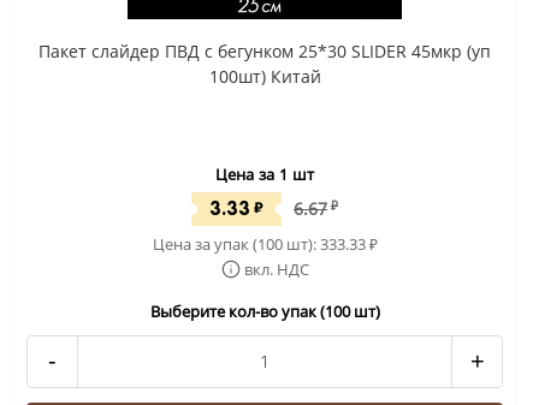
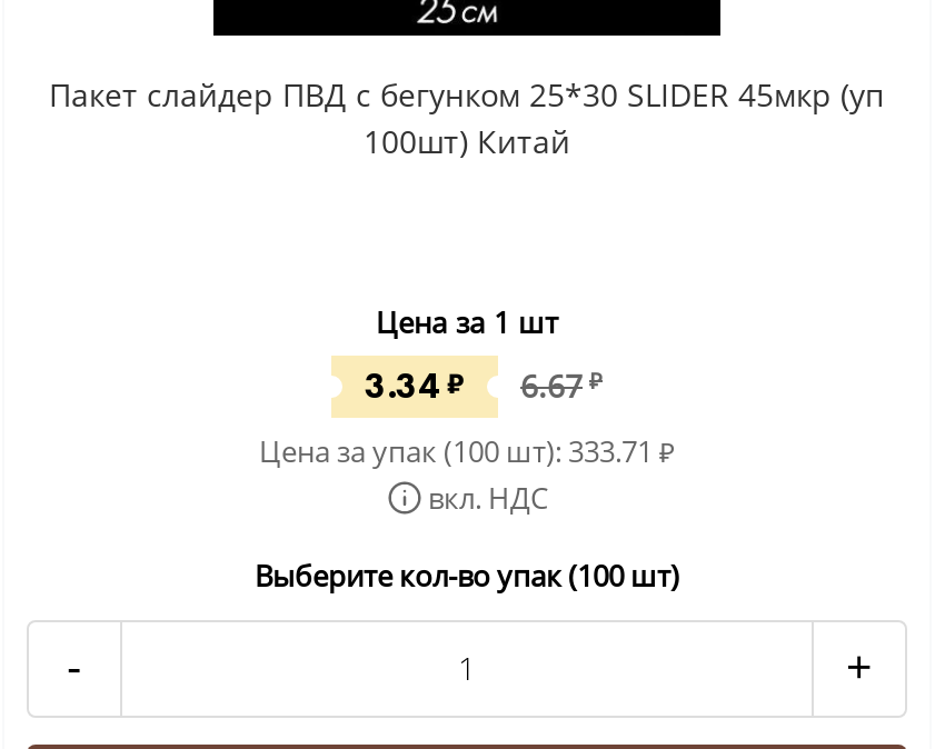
- 3.33 ₽ 6.67 ₽
+ 3.34 ₽ 6.67 ₽

- Цена за упак (100 шт): 333.33 ₽
+ Цена за упак (100 шт): 333.71 ₽
